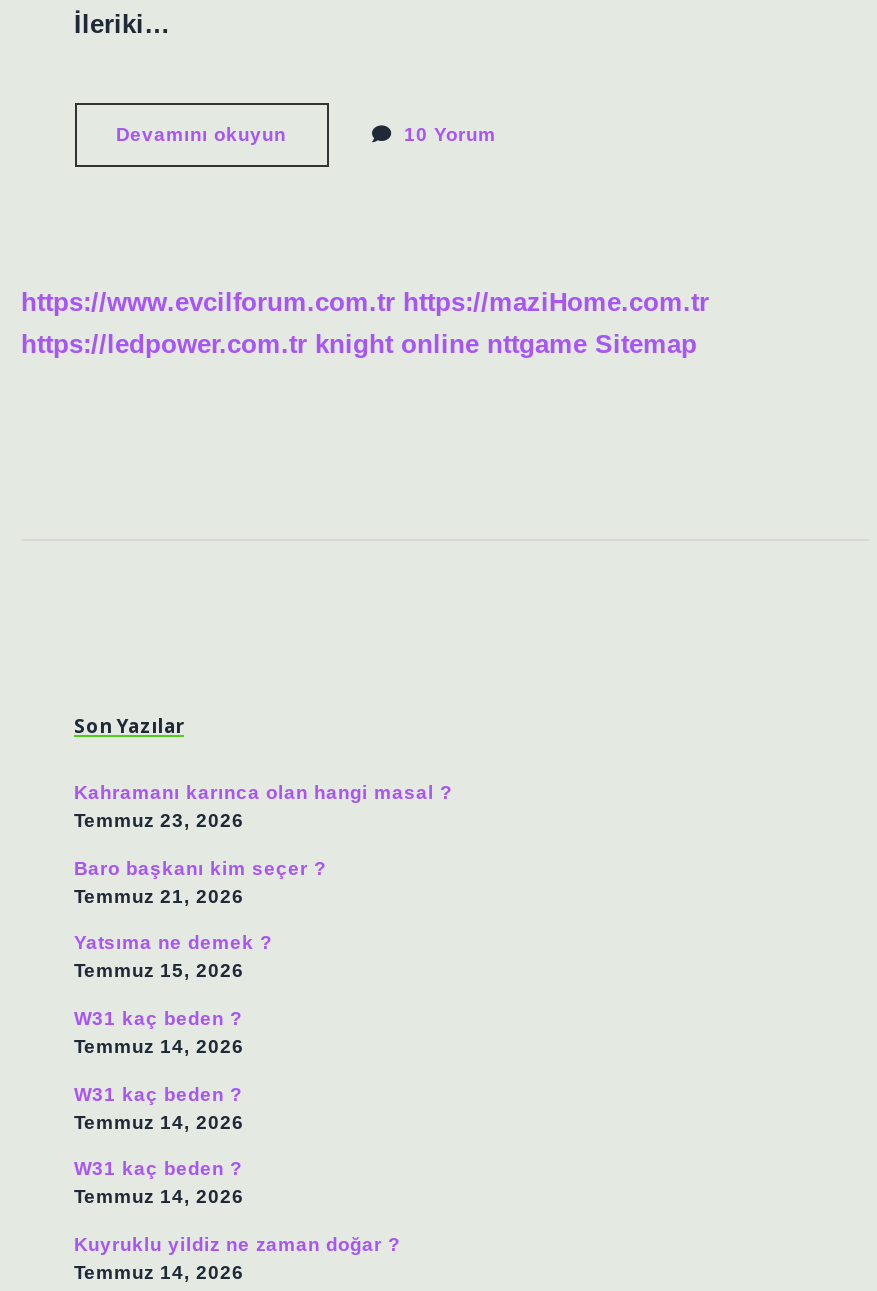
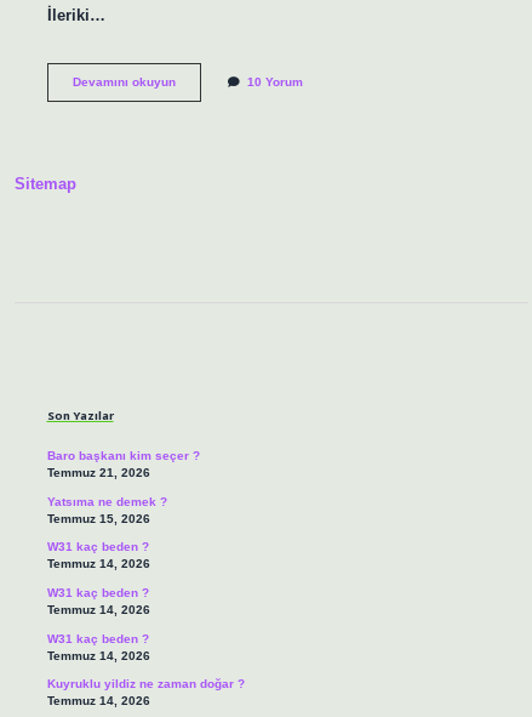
- https://www.evcilforum.com.tr https://maziHome.com.tr
- https://ledpower.com.tr knight online nttgame Sitemap
+ Sitemap

- Kahramanı karınca olan hangi masal ?
- Temmuz 23, 2026
